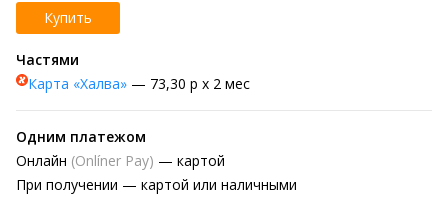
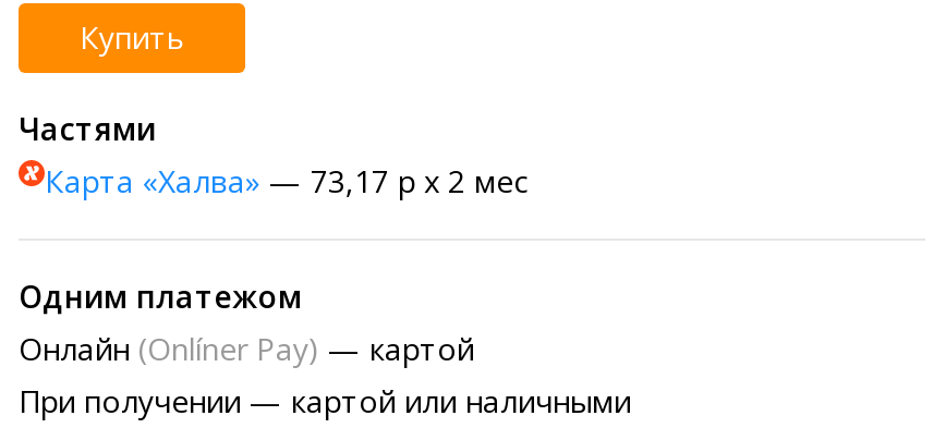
- Карта «Халва» — 73,30 р х 2 мес
+ Карта «Халва» — 73,17 р х 2 мес
